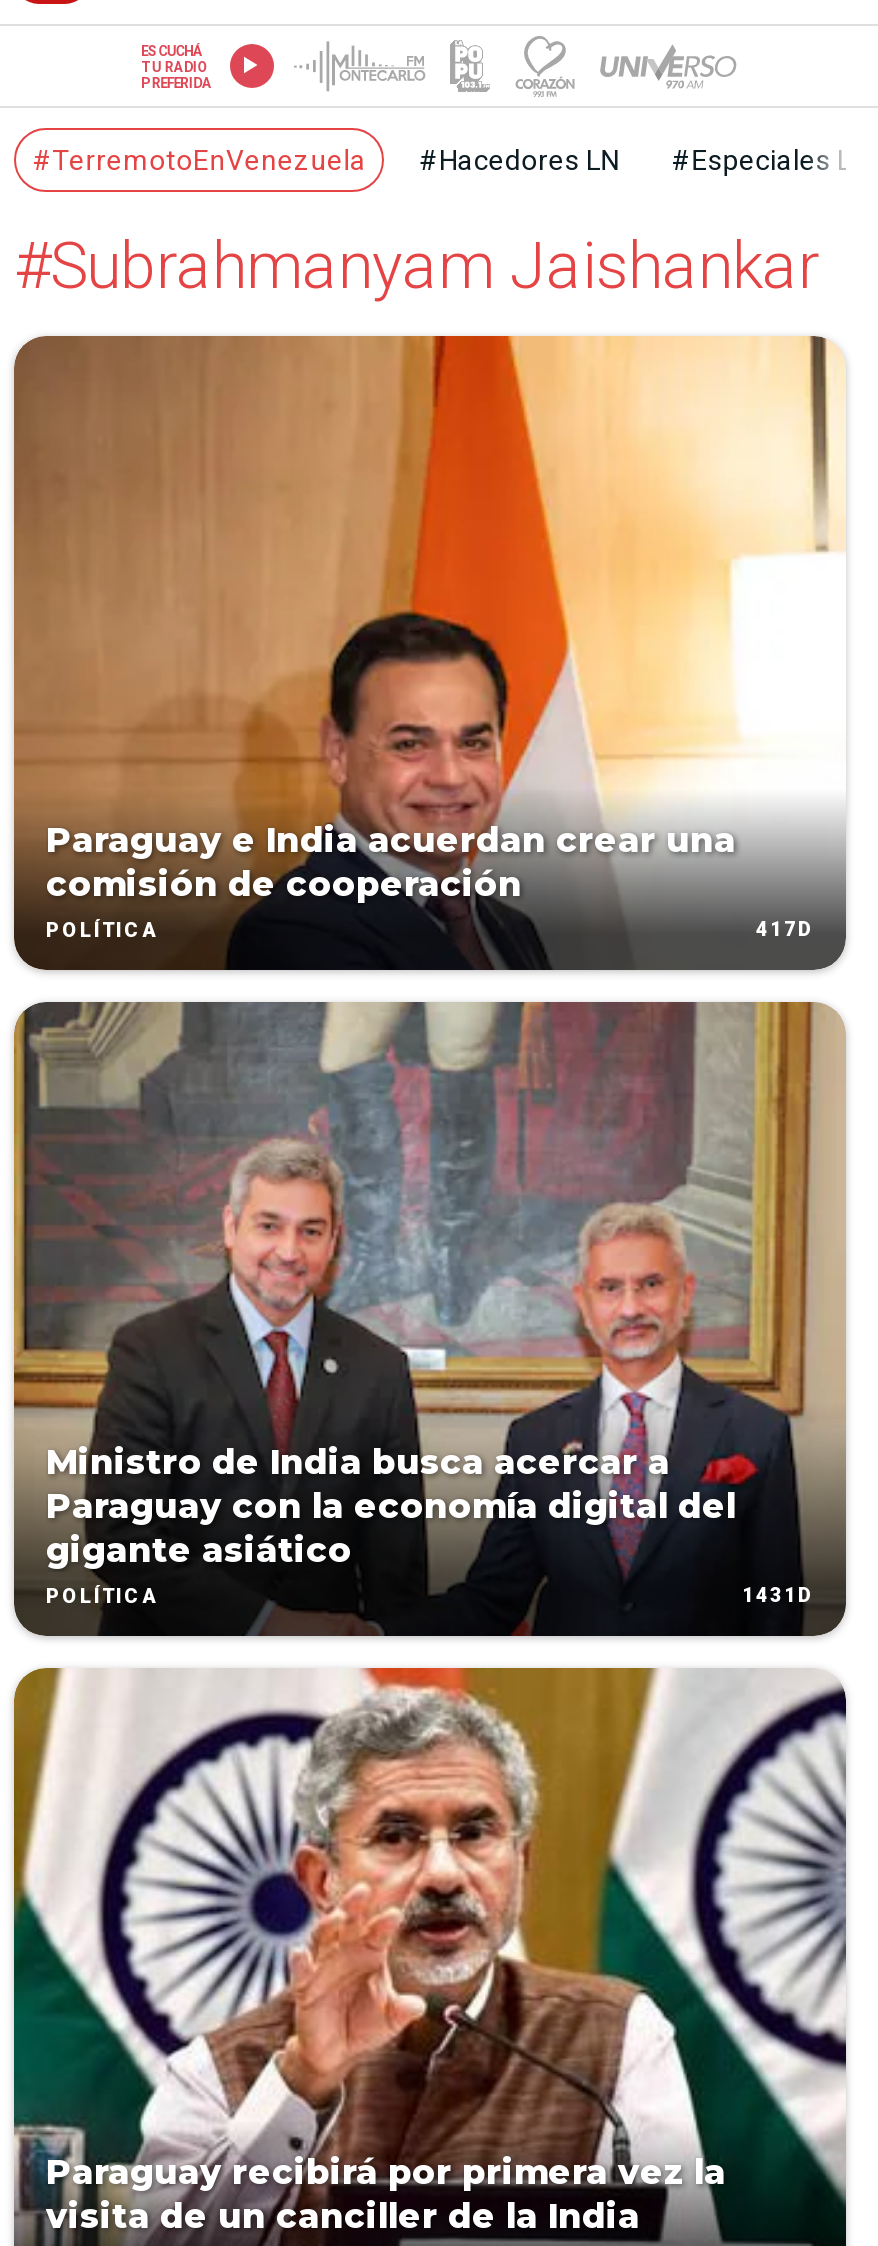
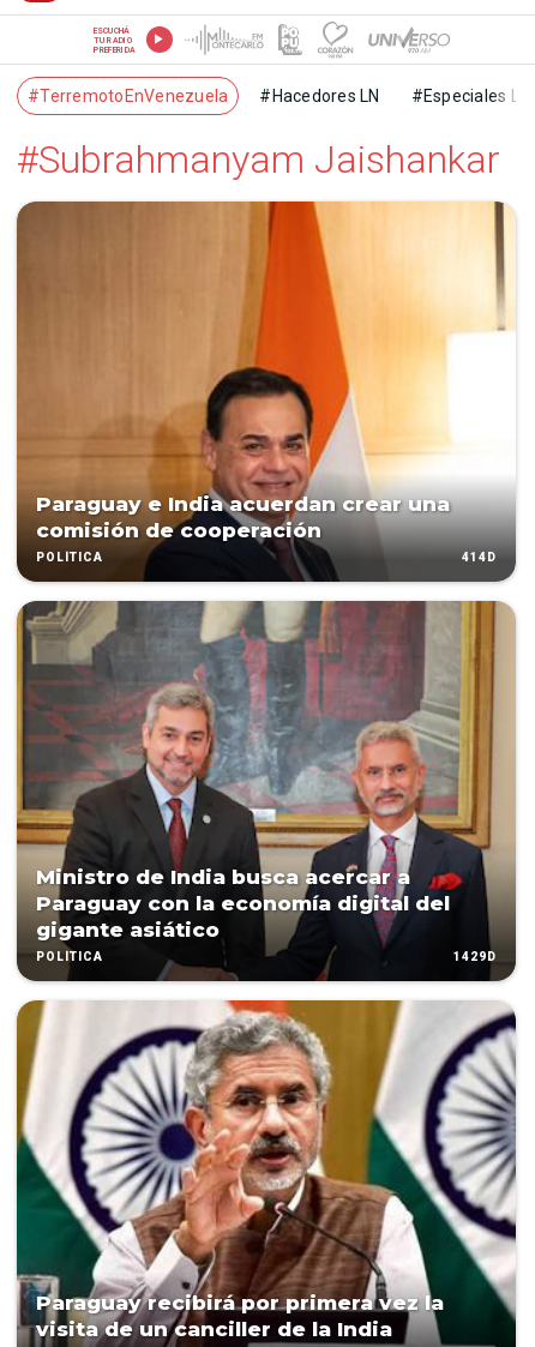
- 417D
+ 414D

- 1431D
+ 1429D
